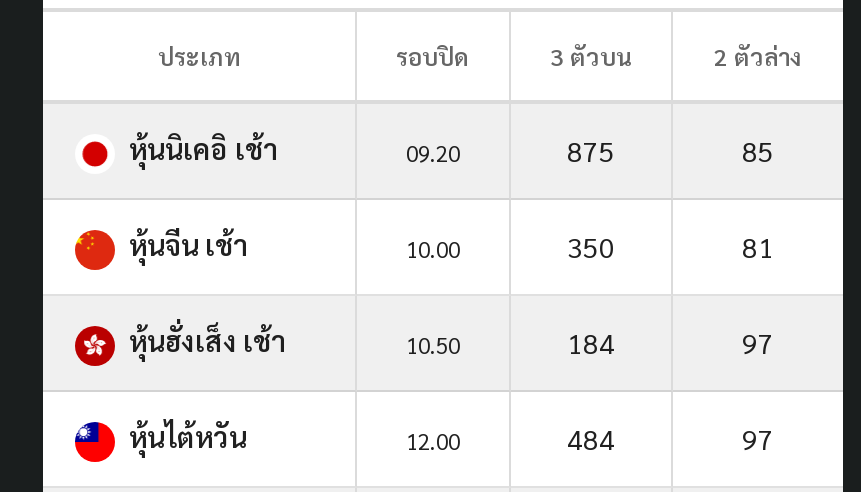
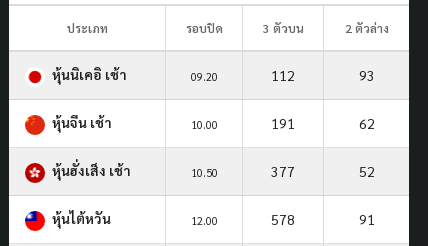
- 875
+ 112

- 85
+ 93

- 350
+ 191

- 81
+ 62

- 184
+ 377

- 97
+ 52

- 484
+ 578

- 97
+ 91
